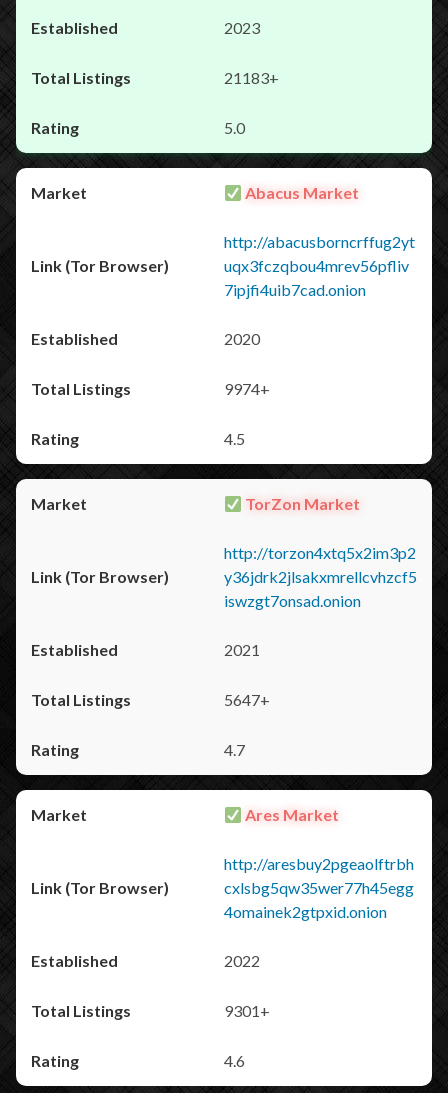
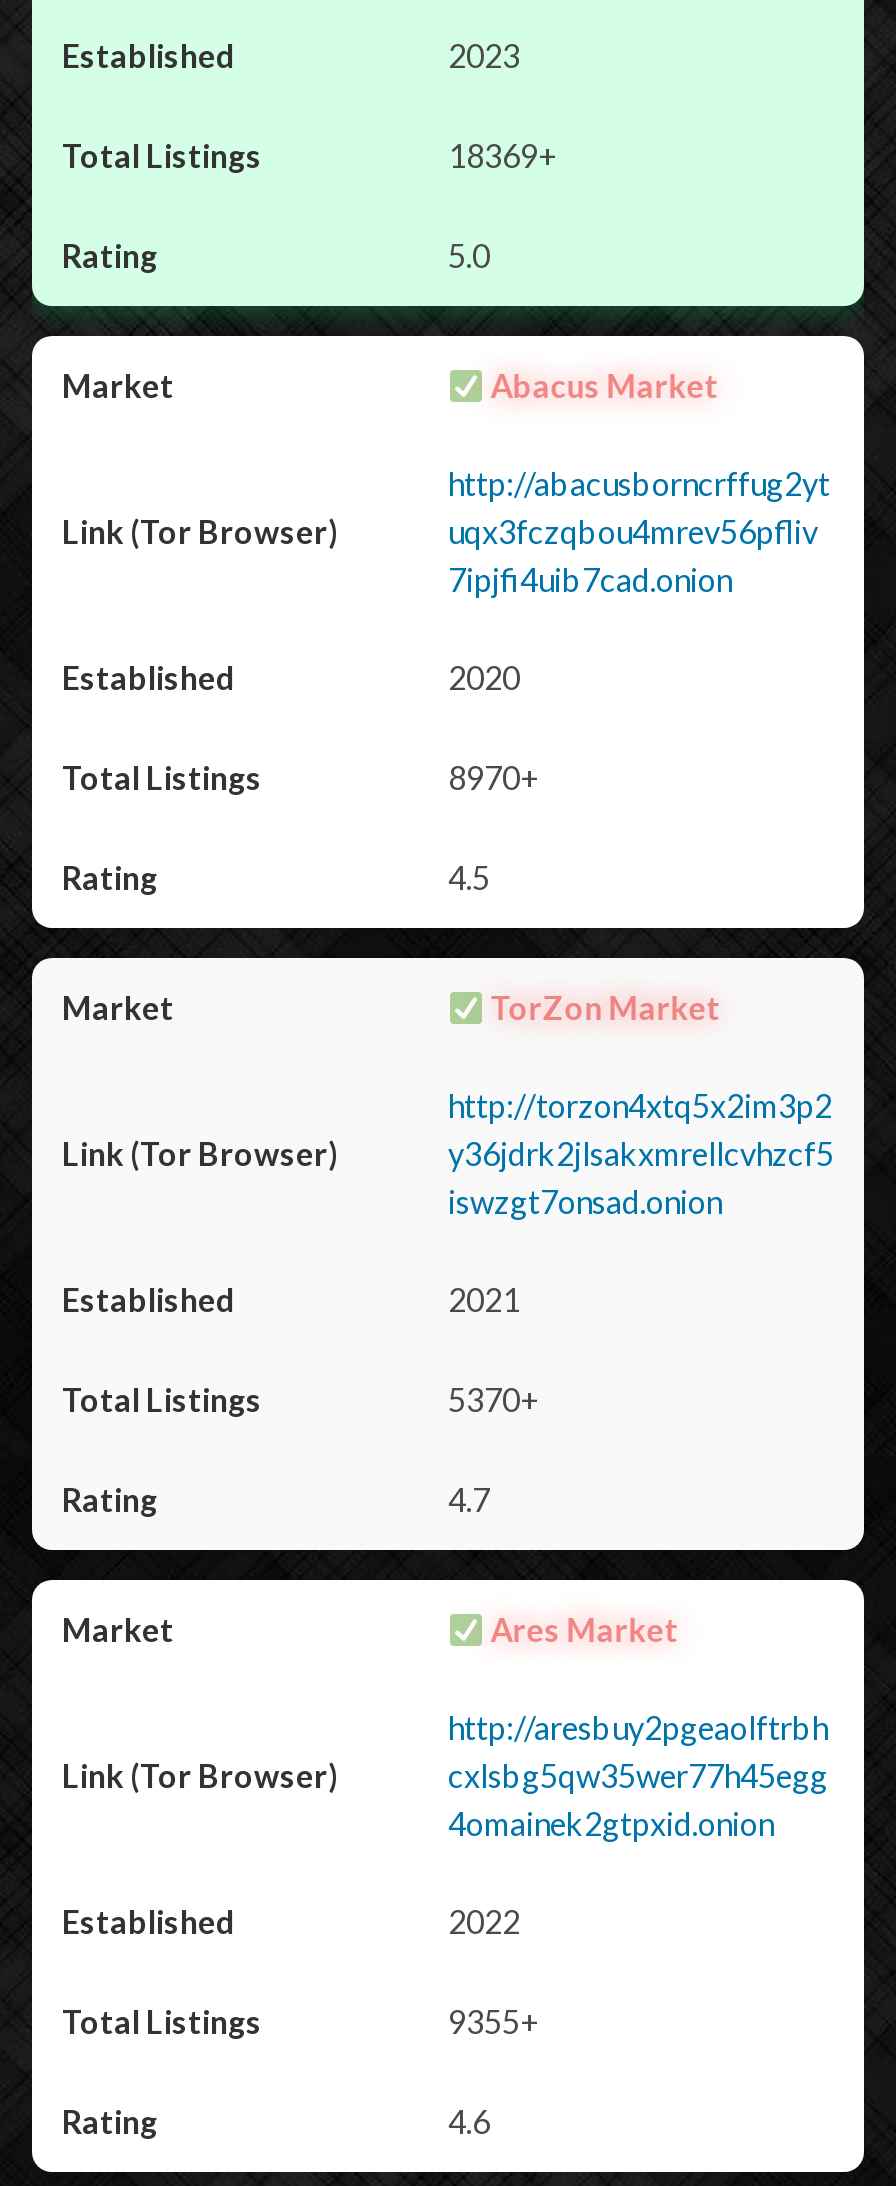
- 21183+
+ 18369+

- 9974+
+ 8970+

- 5647+
+ 5370+

- 9301+
+ 9355+
